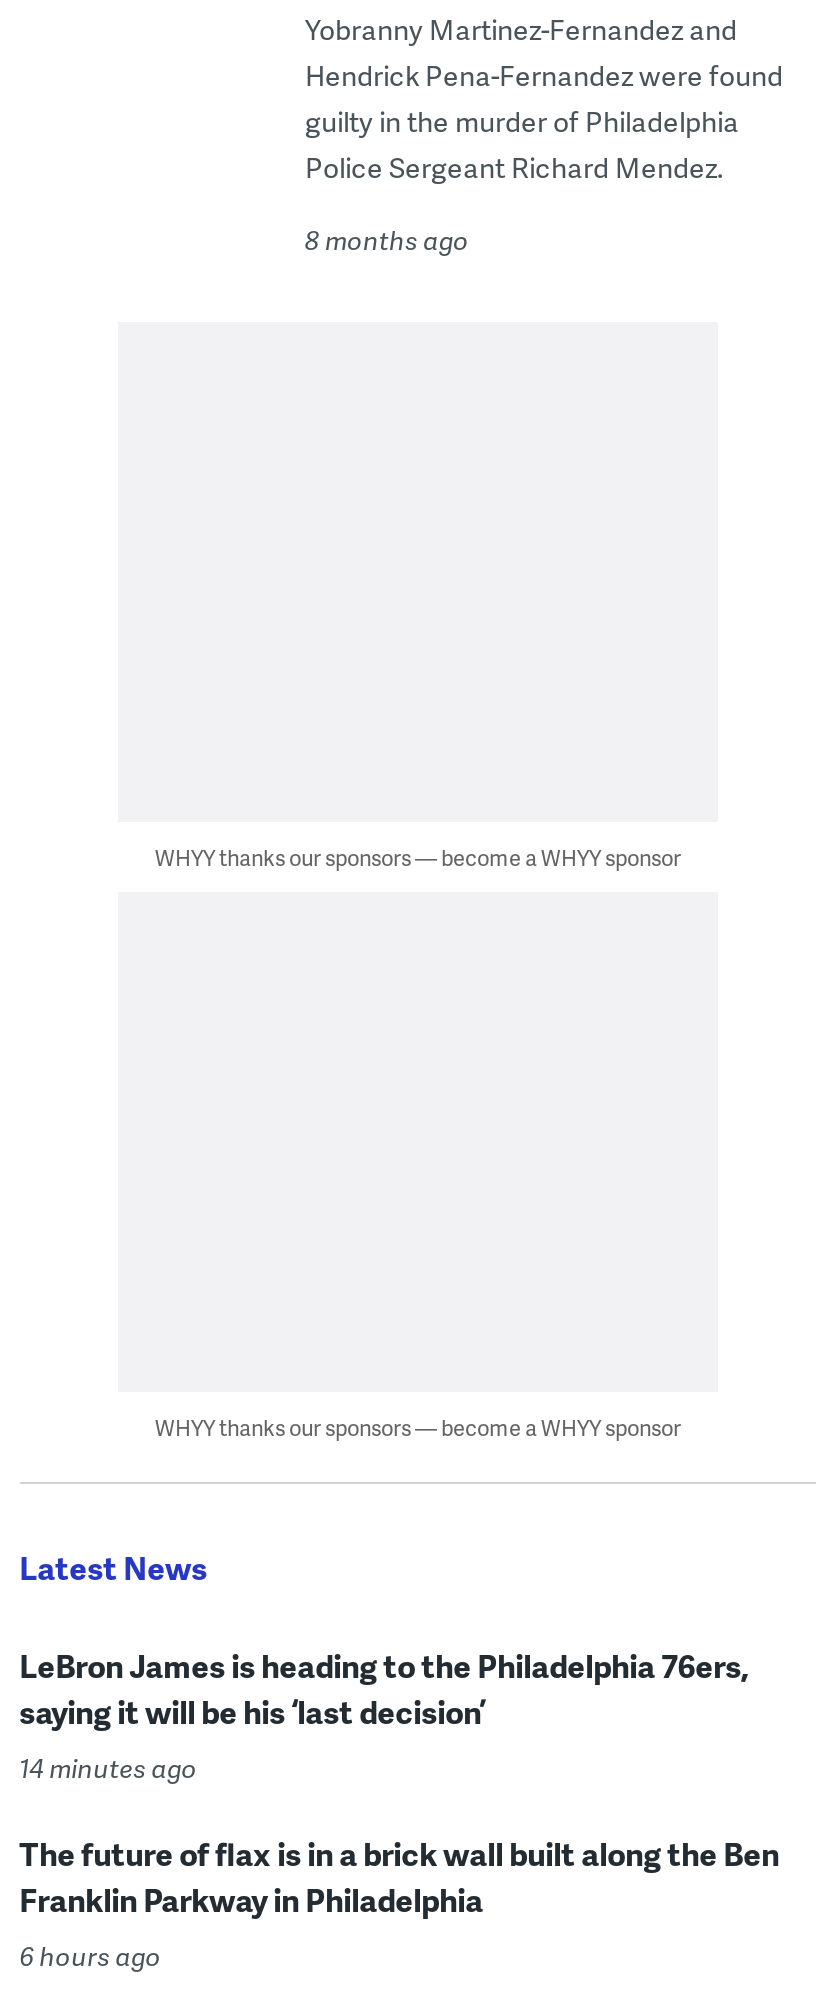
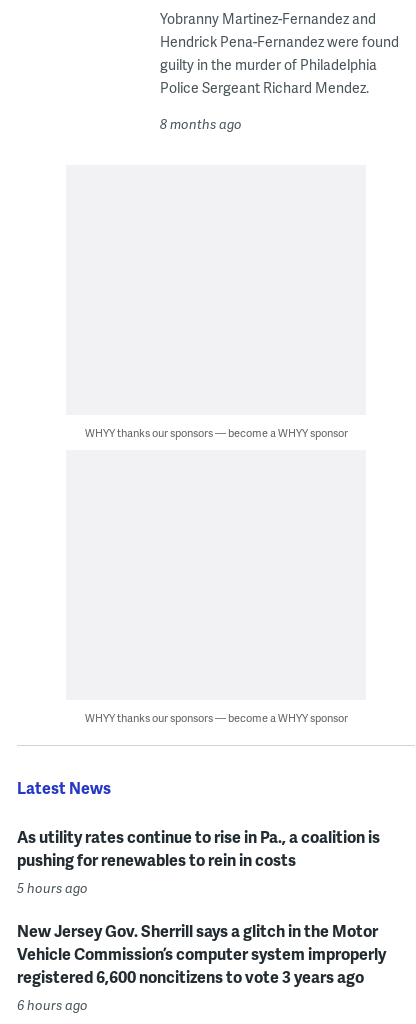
- LeBron James is heading to the Philadelphia 76ers,
- saying it will be his ‘last decision’
- 14 minutes ago
+ As utility rates continue to rise in Pa., a coalition is
+ pushing for renewables to rein in costs
+ 5 hours ago

- The future of flax is in a brick wall built along the Ben
- Franklin Parkway in Philadelphia
+ New Jersey Gov. Sherrill says a glitch in the Motor
+ Vehicle Commission’s computer system improperly
+ registered 6,600 noncitizens to vote 3 years ago
